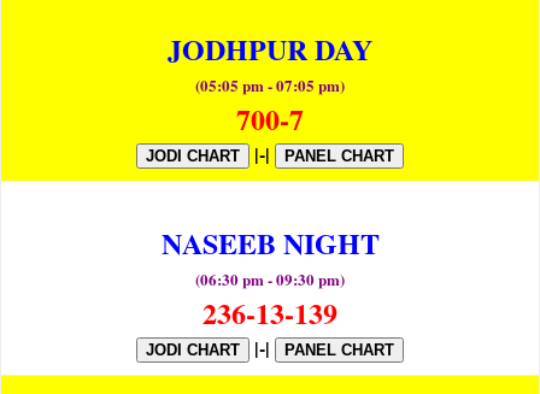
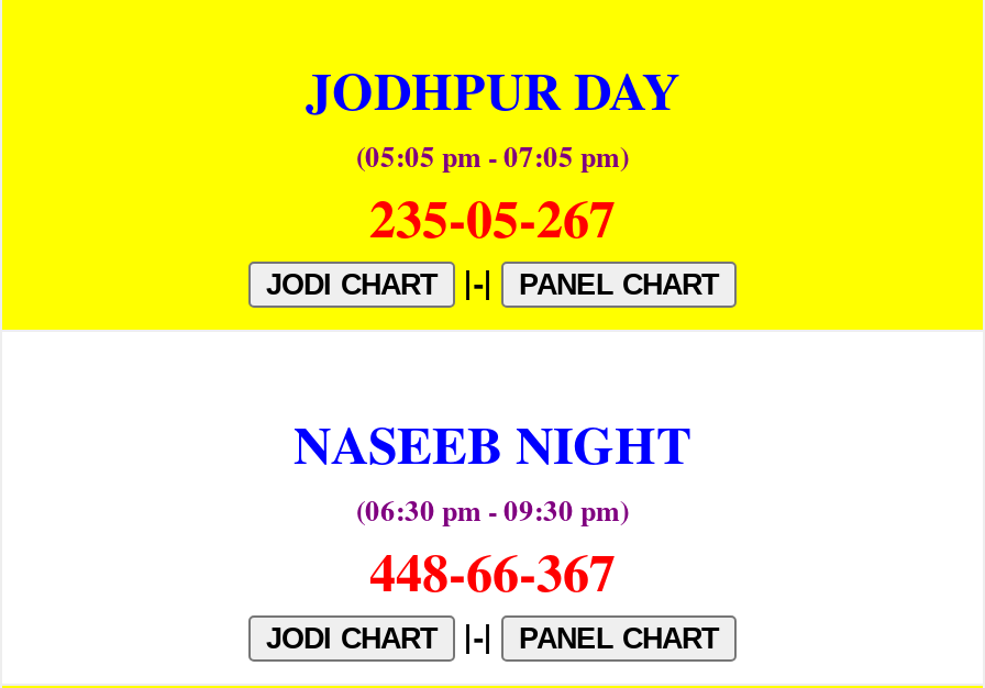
- 700-7
+ 235-05-267

- 236-13-139
+ 448-66-367
